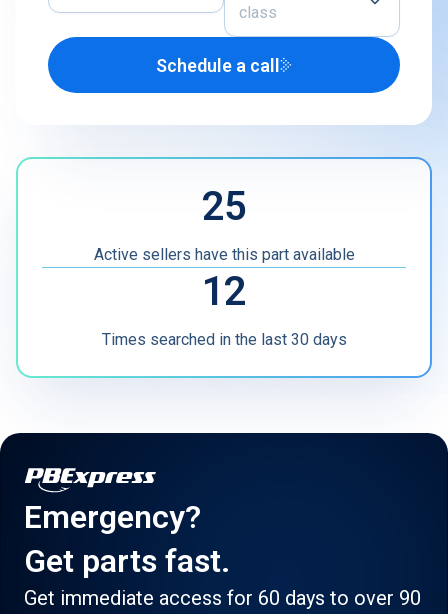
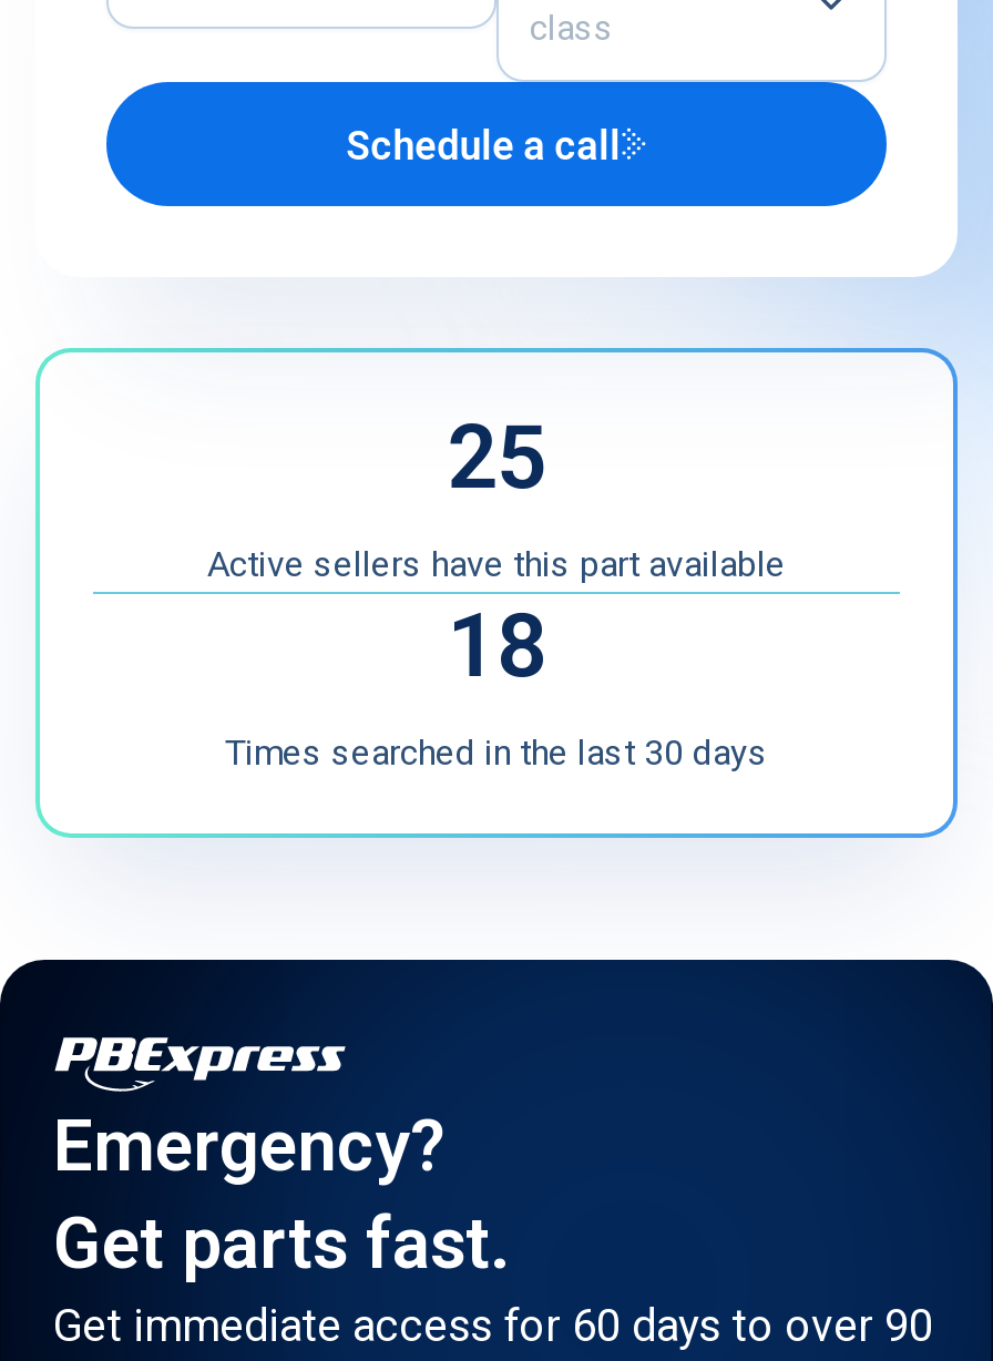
- 12
+ 18
